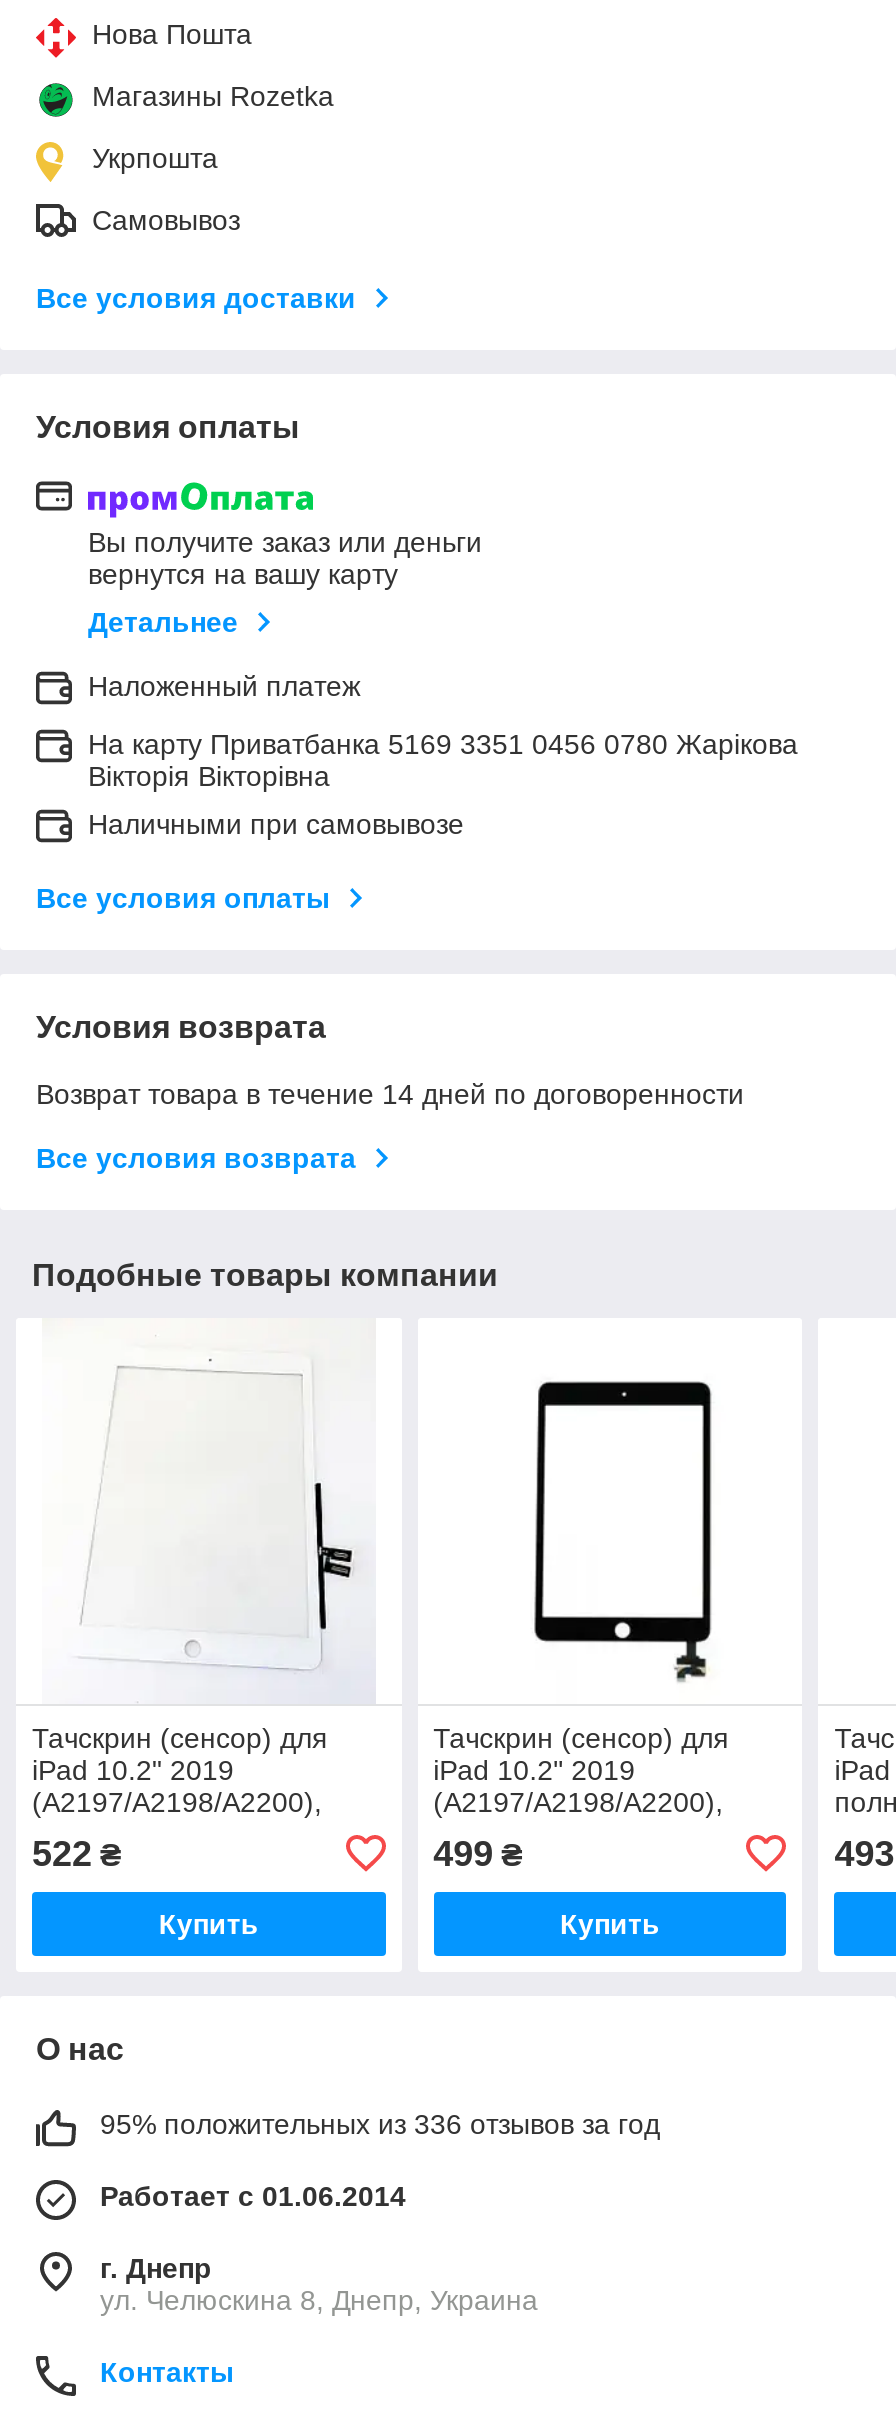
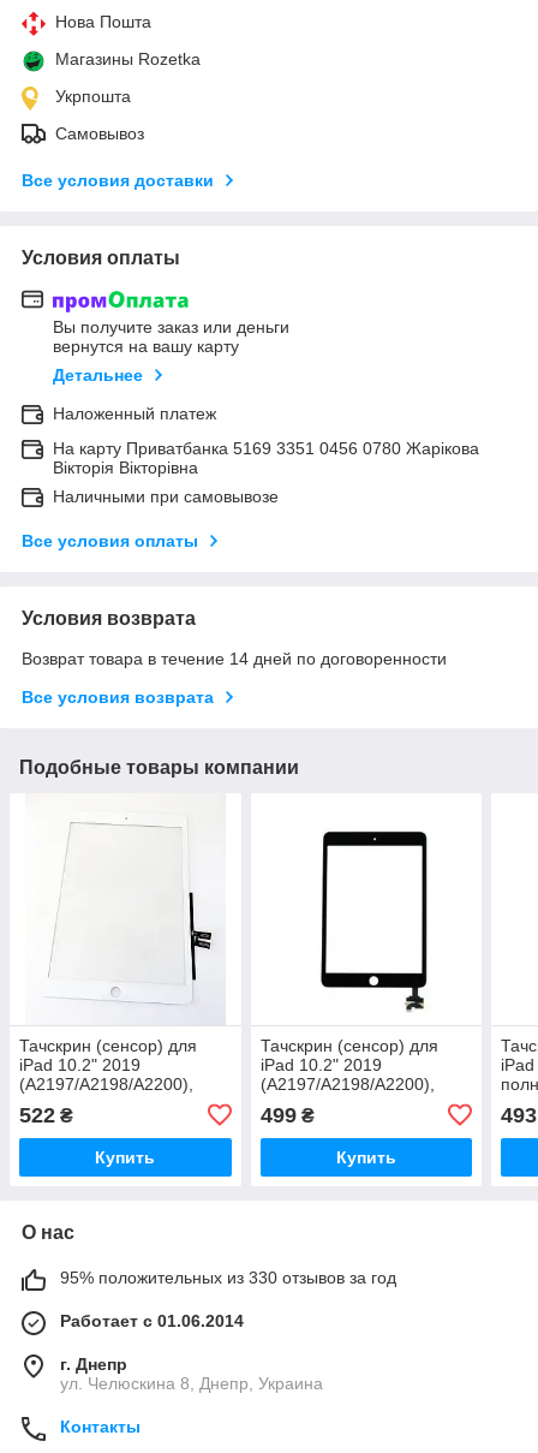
- 95% положительных из 336 отзывов за год
+ 95% положительных из 330 отзывов за год
